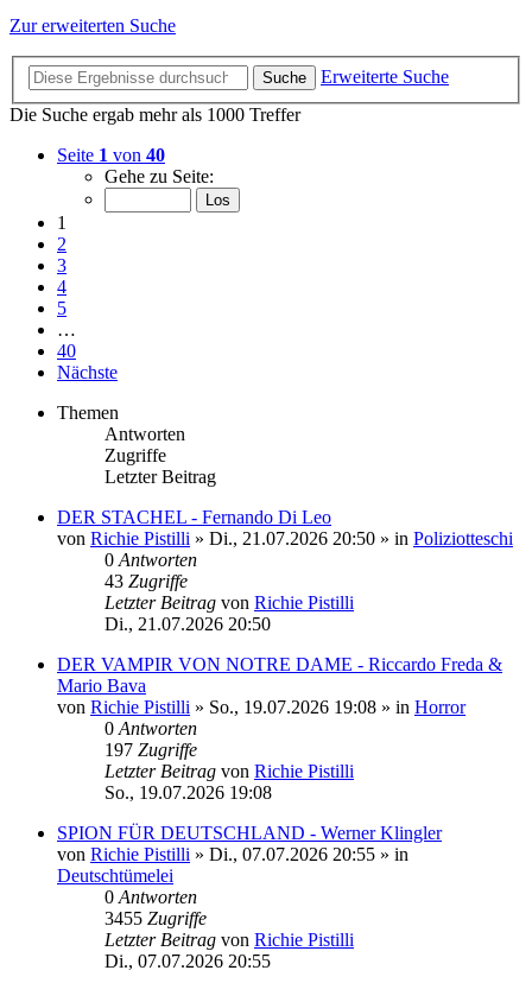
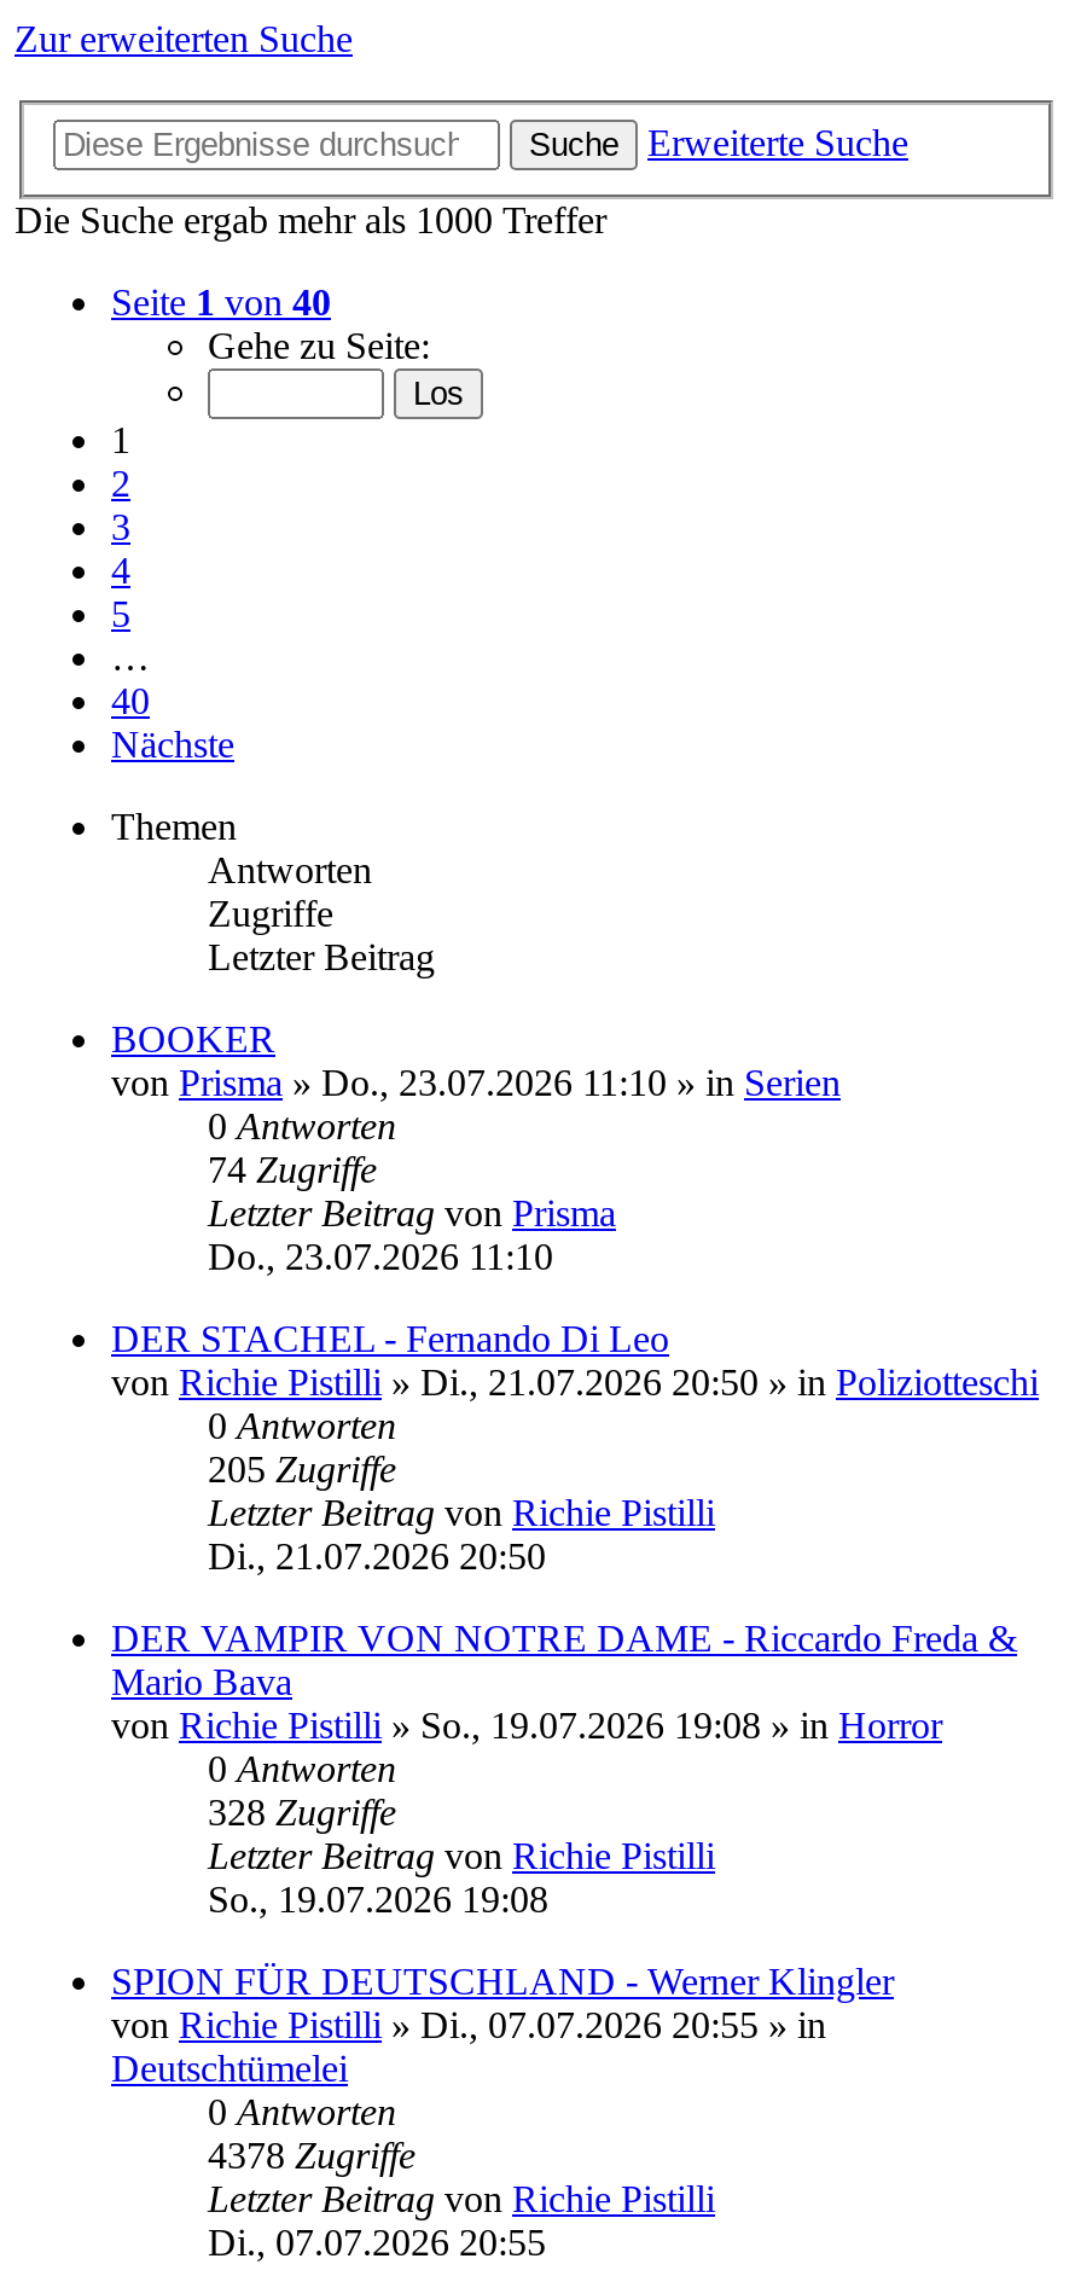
+ BOOKER
+ von Prisma» Do., 23.07.2026 11:10» in Serien
+ 0 Antworten
+ 74 Zugriffe
+ Letzter Beitrag von Prisma
+ Do., 23.07.2026 11:10

- 43 Zugriffe
+ 205 Zugriffe

- 197 Zugriffe
+ 328 Zugriffe

- 3455 Zugriffe
+ 4378 Zugriffe
